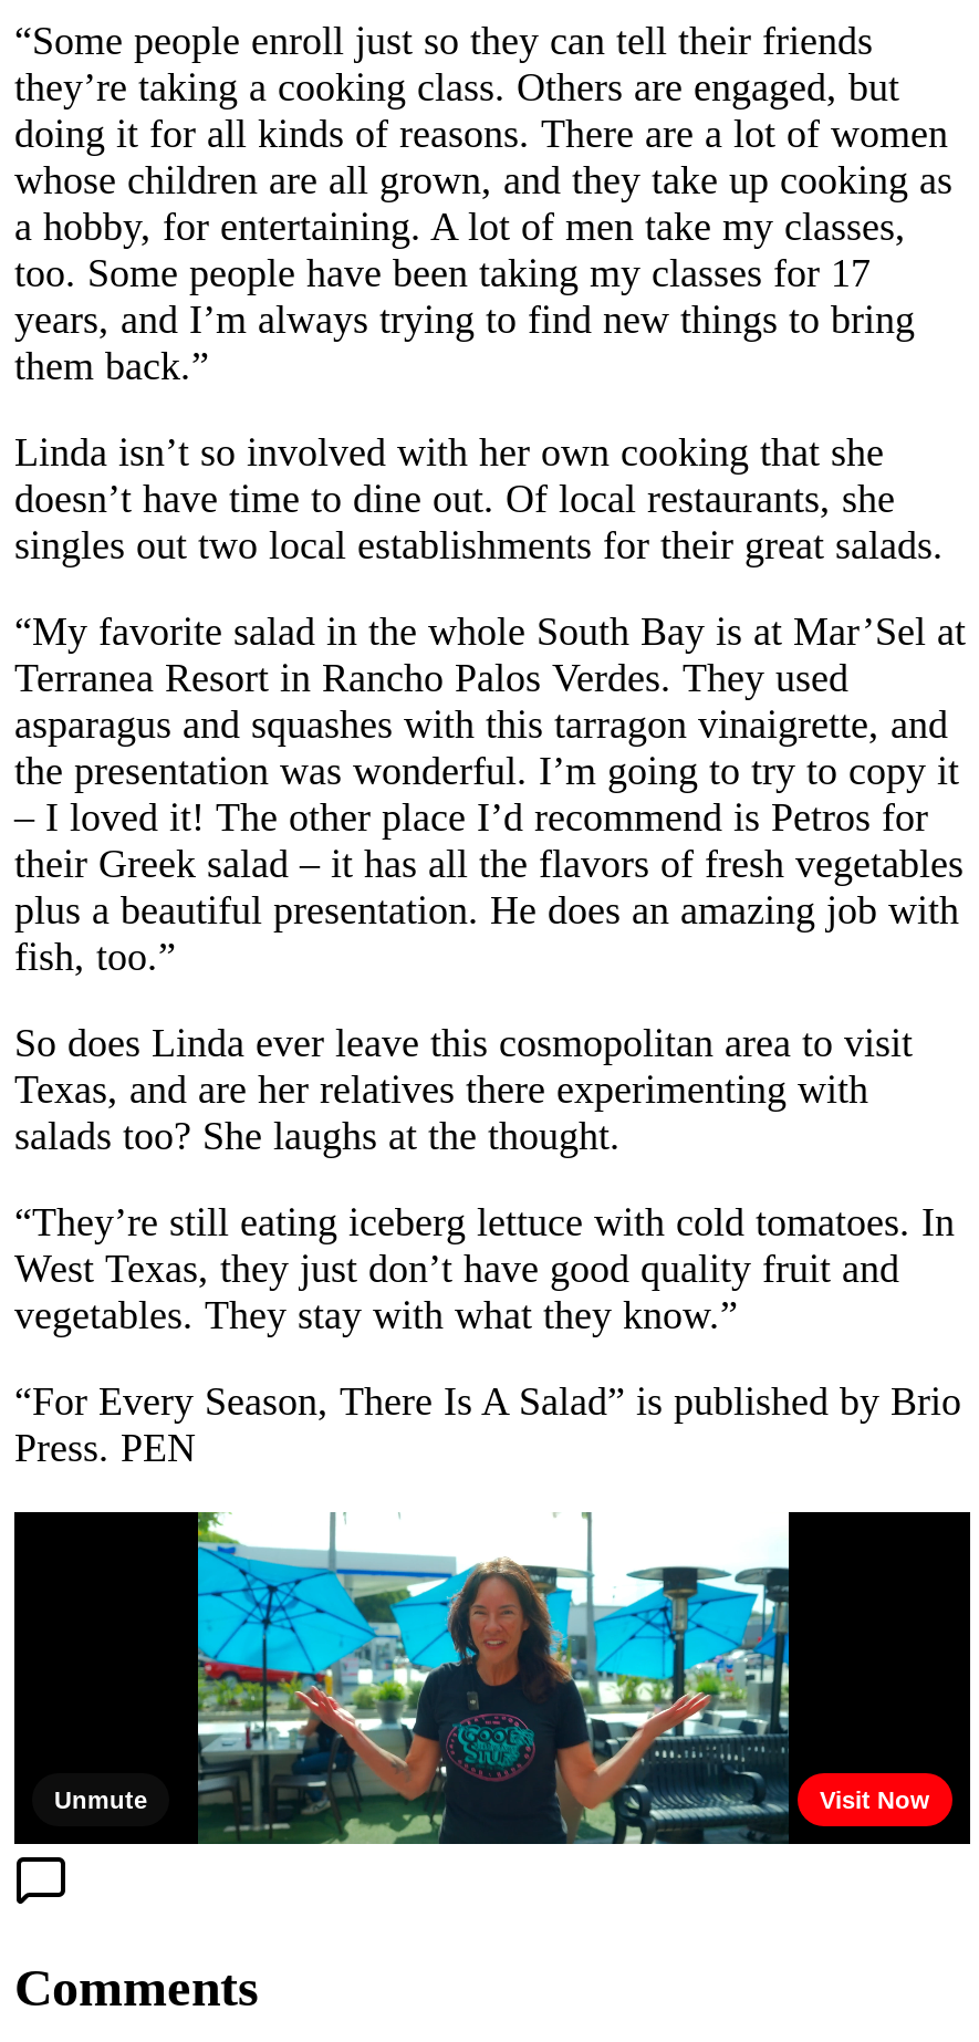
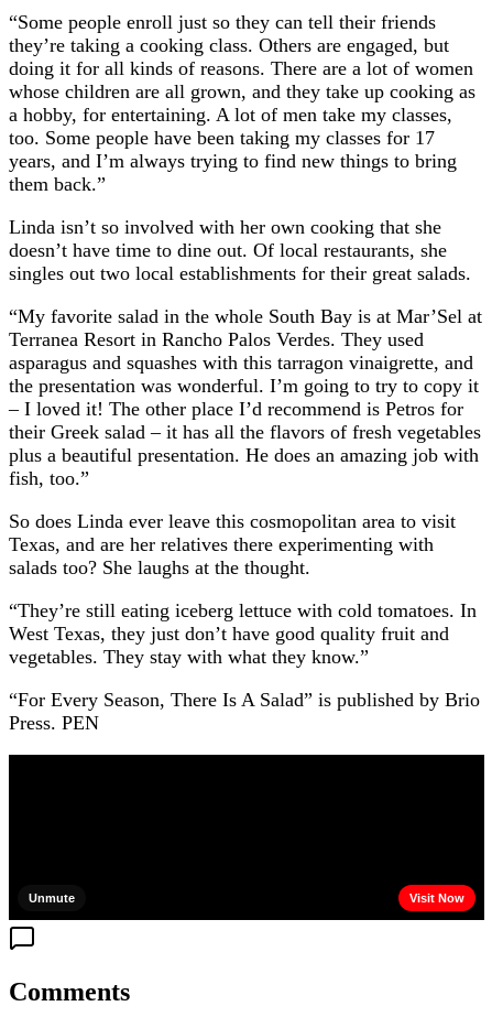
- [image]
